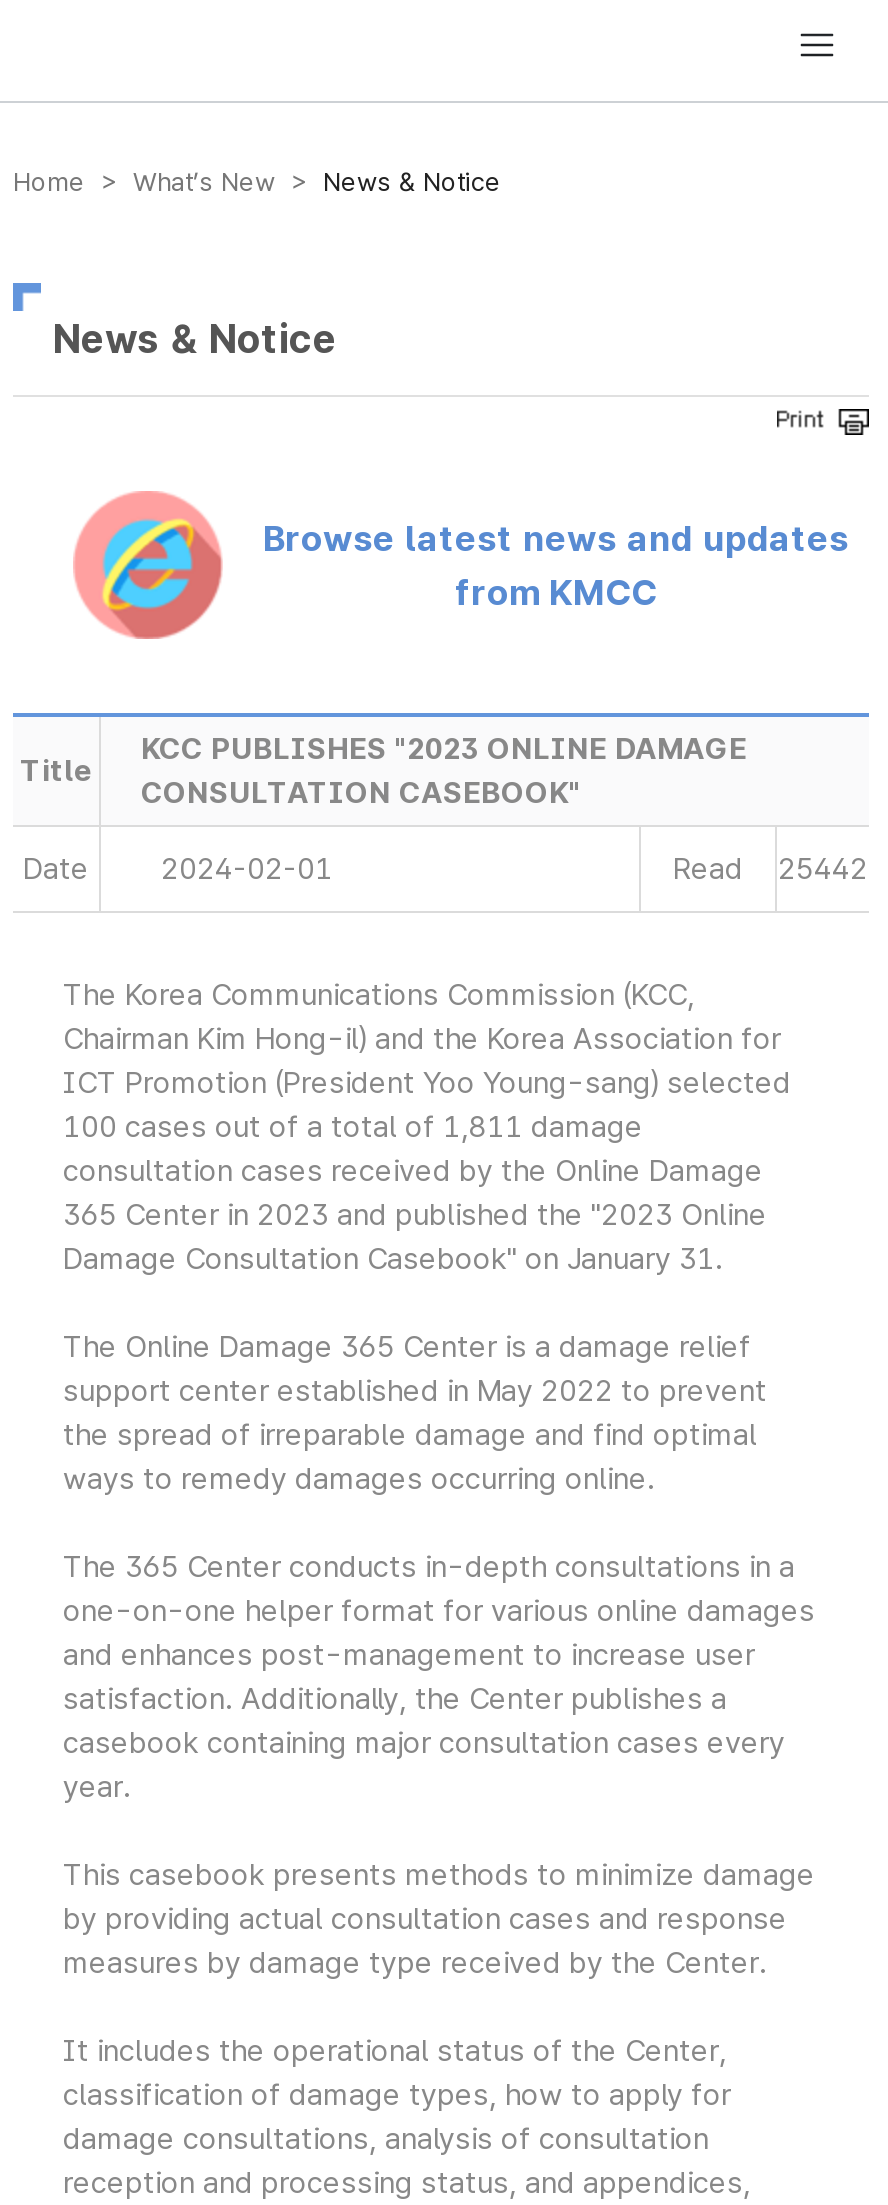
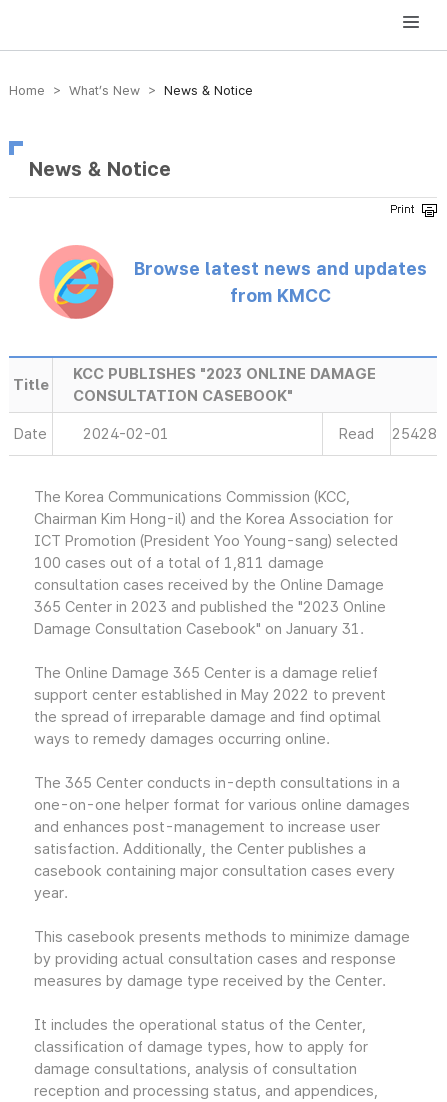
- Read 25442
+ Read 25428
